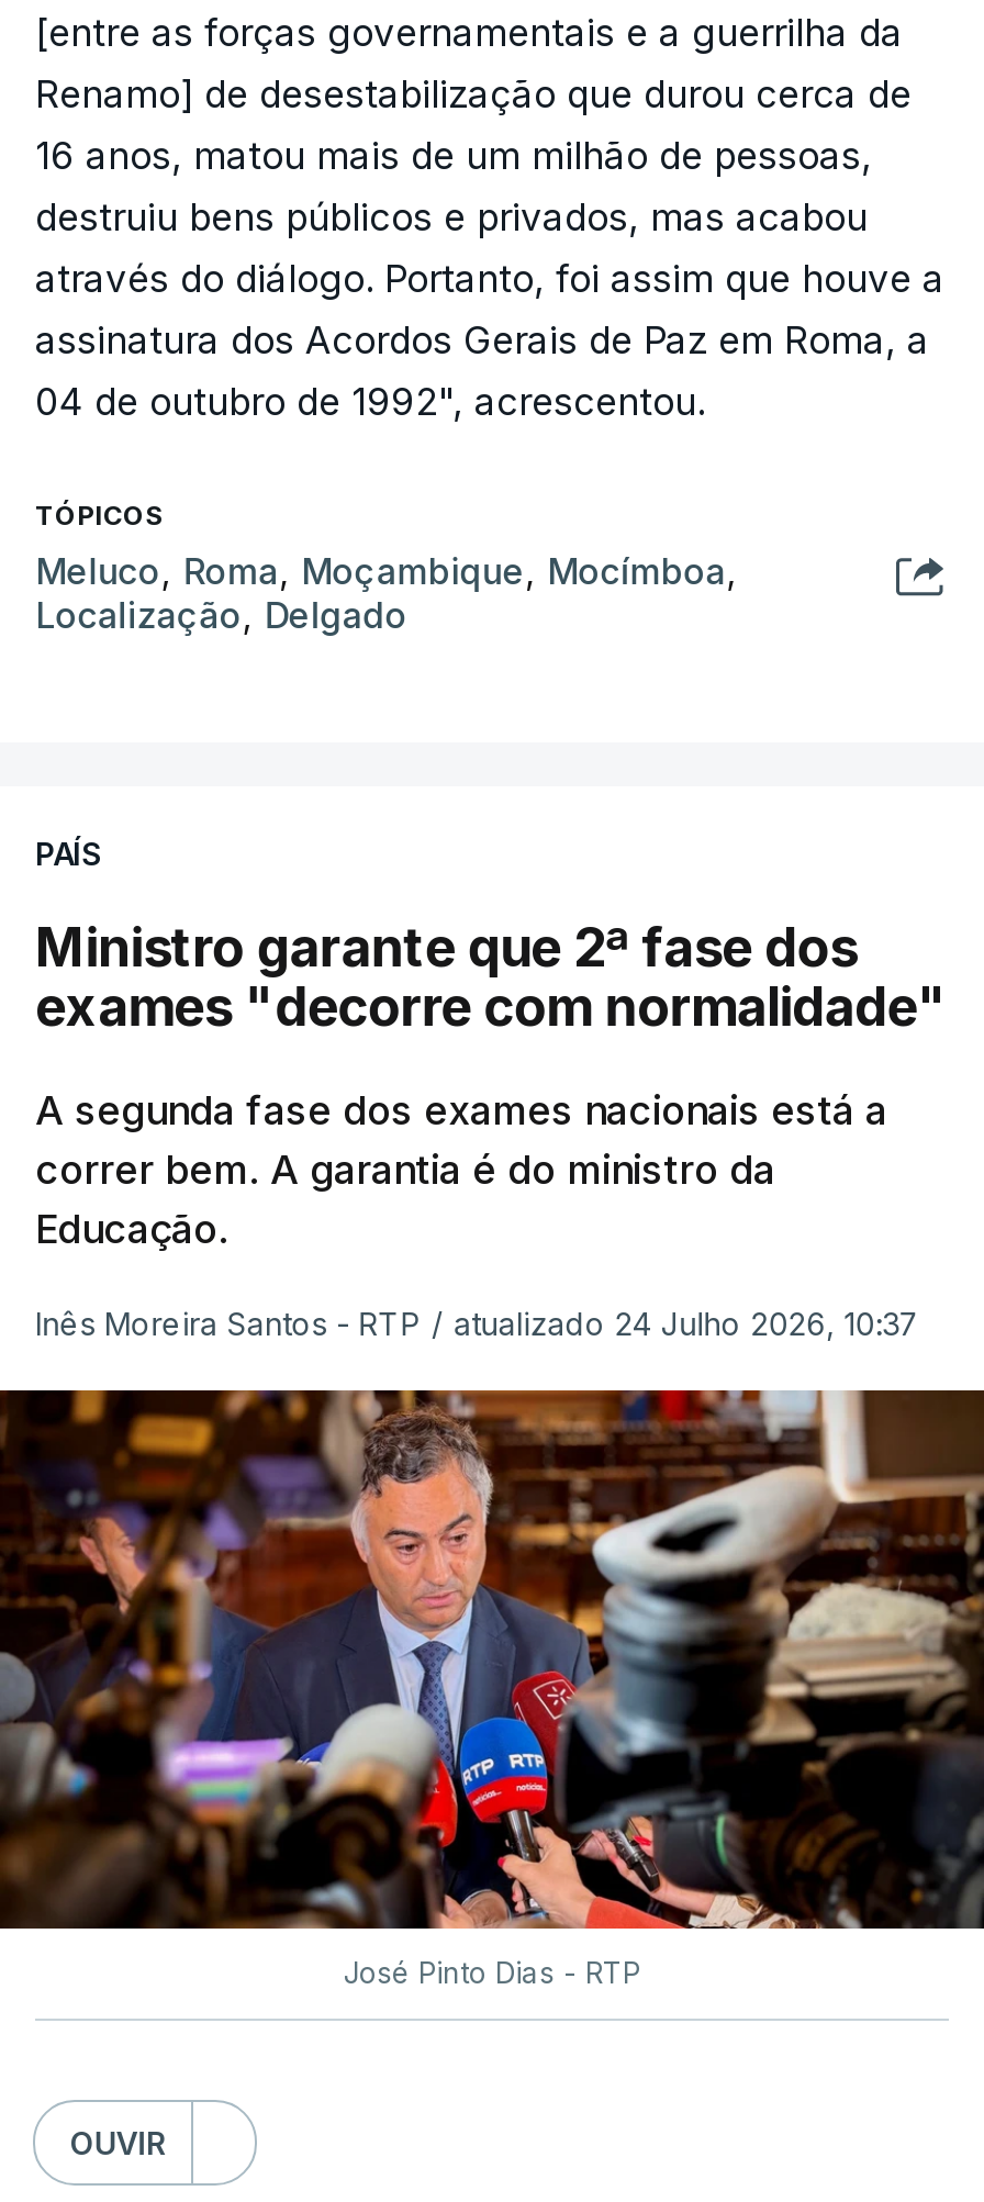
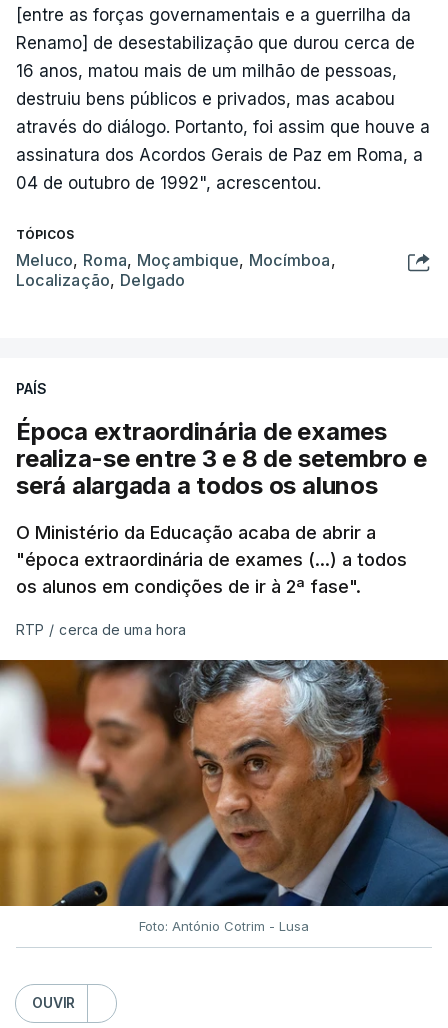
- Ministro garante que 2ª fase dos
- exames "decorre com normalidade"
+ Época extraordinária de exames
+ realiza-se entre 3 e 8 de setembro e
+ será alargada a todos os alunos

- A segunda fase dos exames nacionais está a
- correr bem. A garantia é do ministro da
- Educação.
+ O Ministério da Educação acaba de abrir a
+ "época extraordinária de exames (...) a todos
+ os alunos em condições de ir à 2ª fase".

- Inês Moreira Santos - RTP / atualizado 24 Julho 2026, 10:37
+ RTP / cerca de uma hora

- [image]
- José Pinto Dias - RTP
+ [image]
+ Foto: António Cotrim - Lusa
